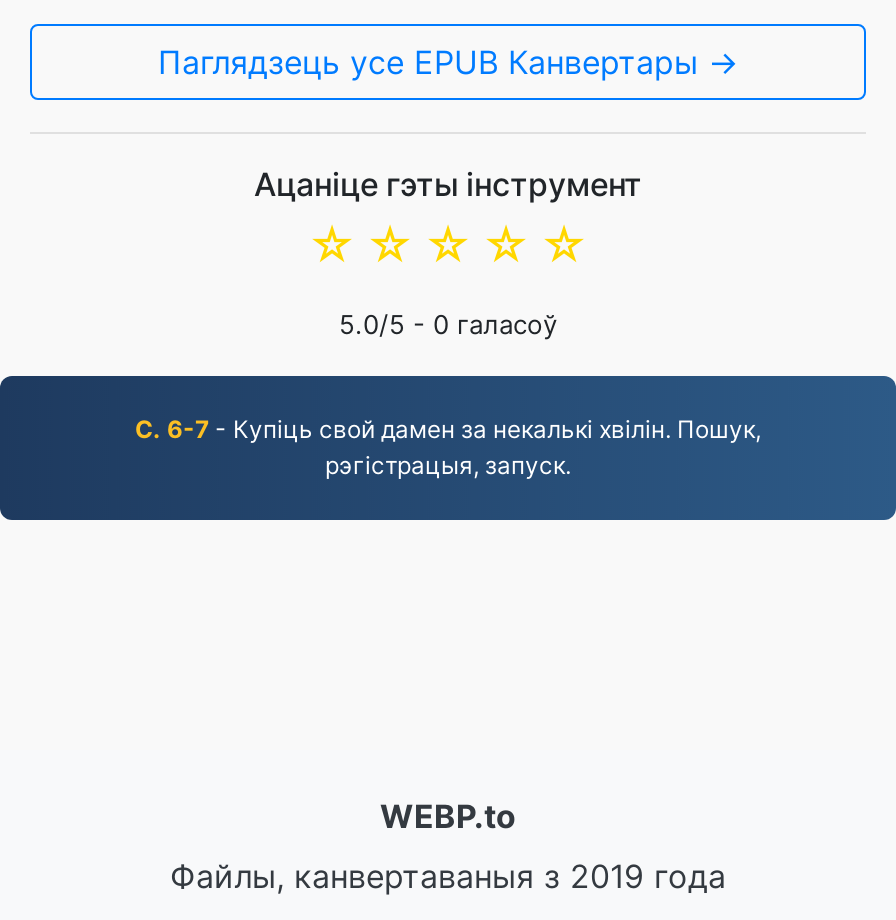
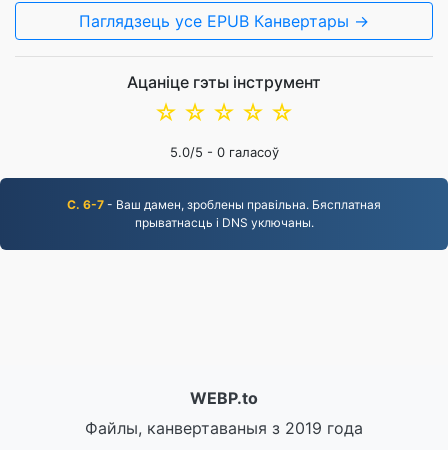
- С. 6-7 - Купіць свой дамен за некалькі хвілін. Пошук,
- рэгістрацыя, запуск.
+ С. 6-7 - Ваш дамен, зроблены правільна. Бясплатная
+ прыватнасць і DNS уключаны.
